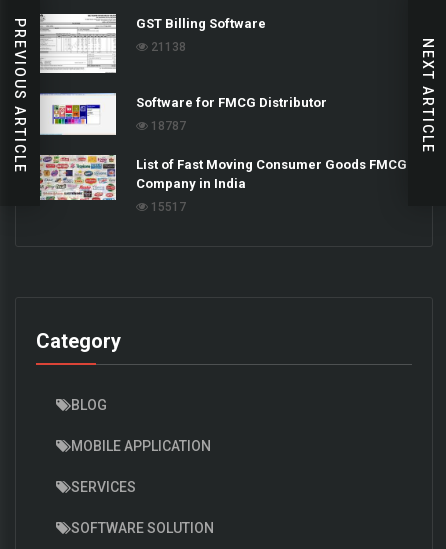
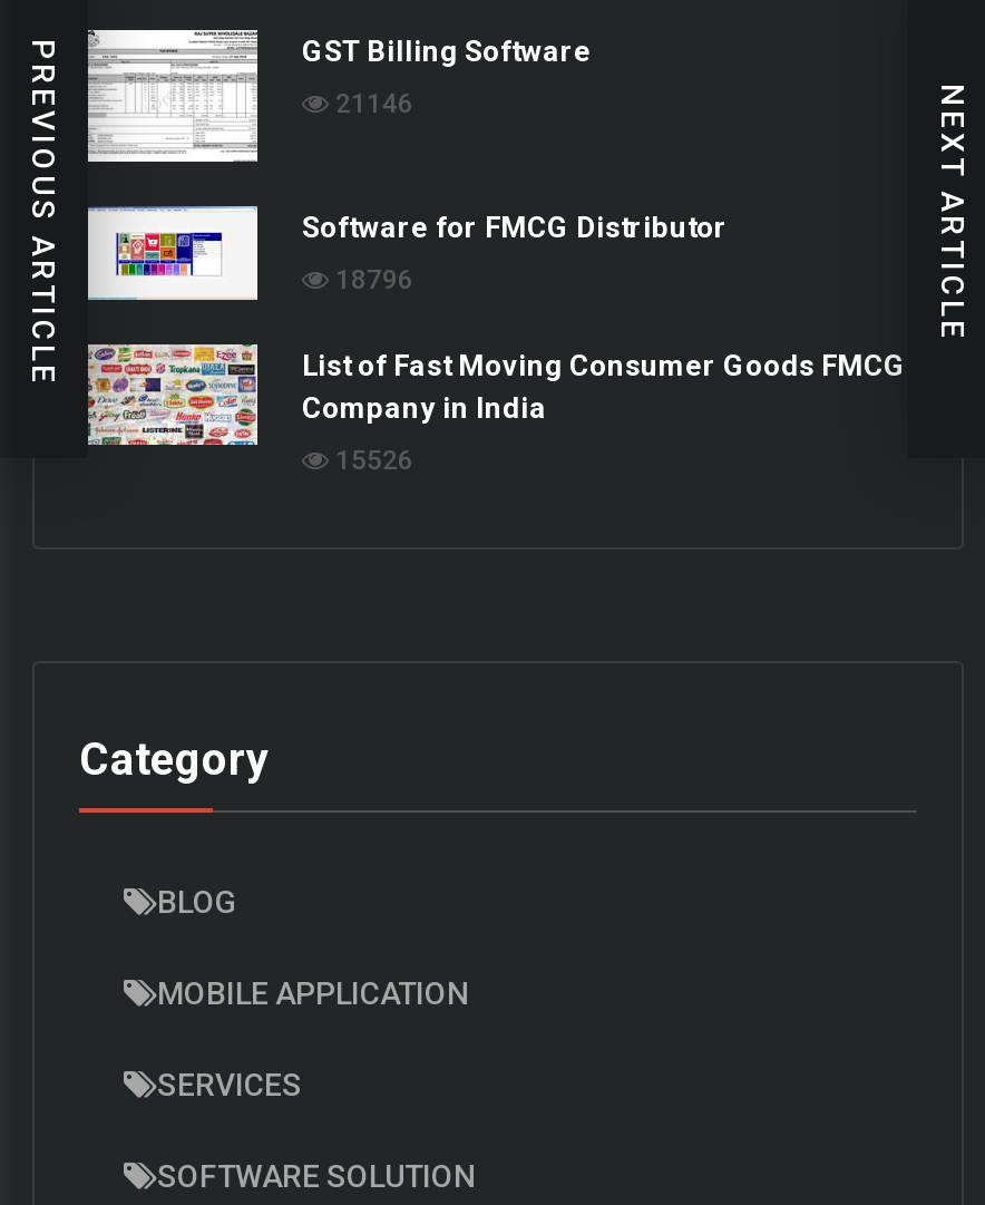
- 21138
+ 21146

- 18787
+ 18796

- 15517
+ 15526
